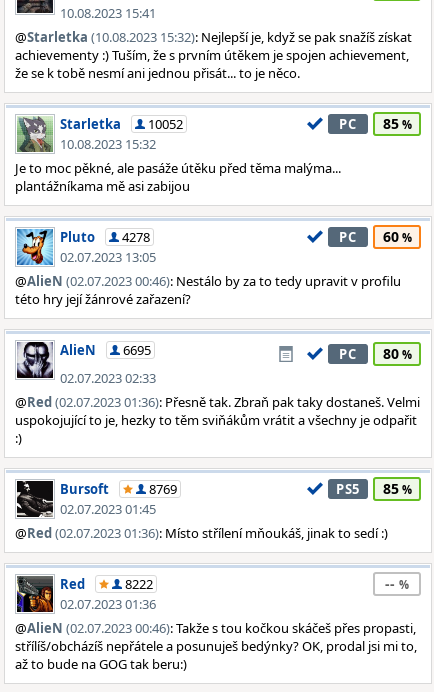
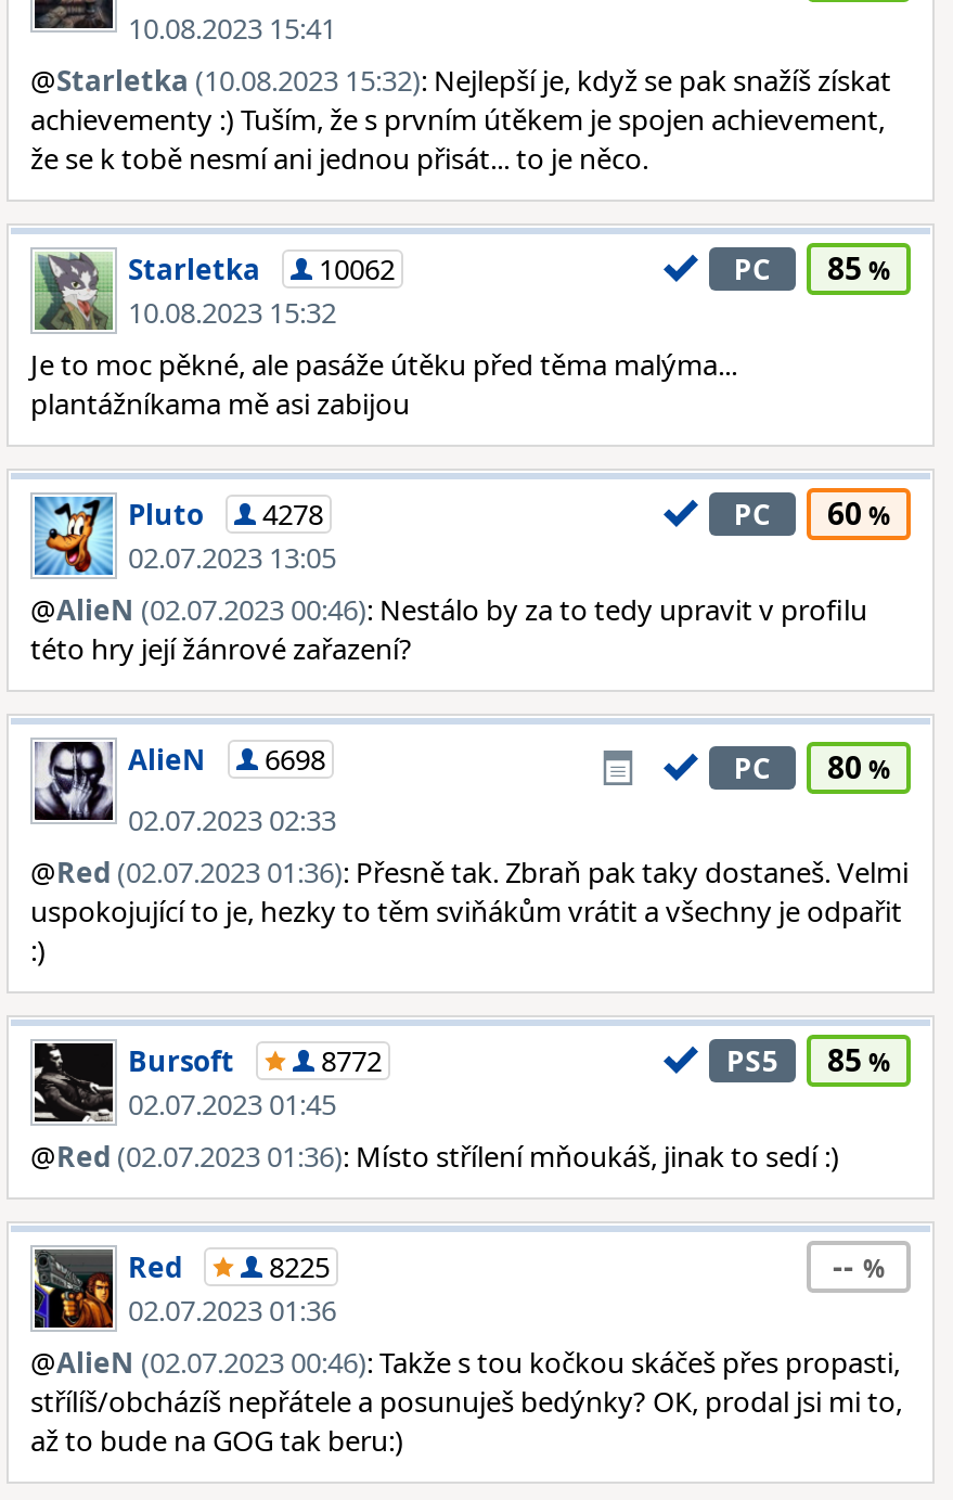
- Starletka 10052
+ Starletka 10062

- AlieN 6695
+ AlieN 6698

- 8769
+ 8772

- 8222
+ 8225
